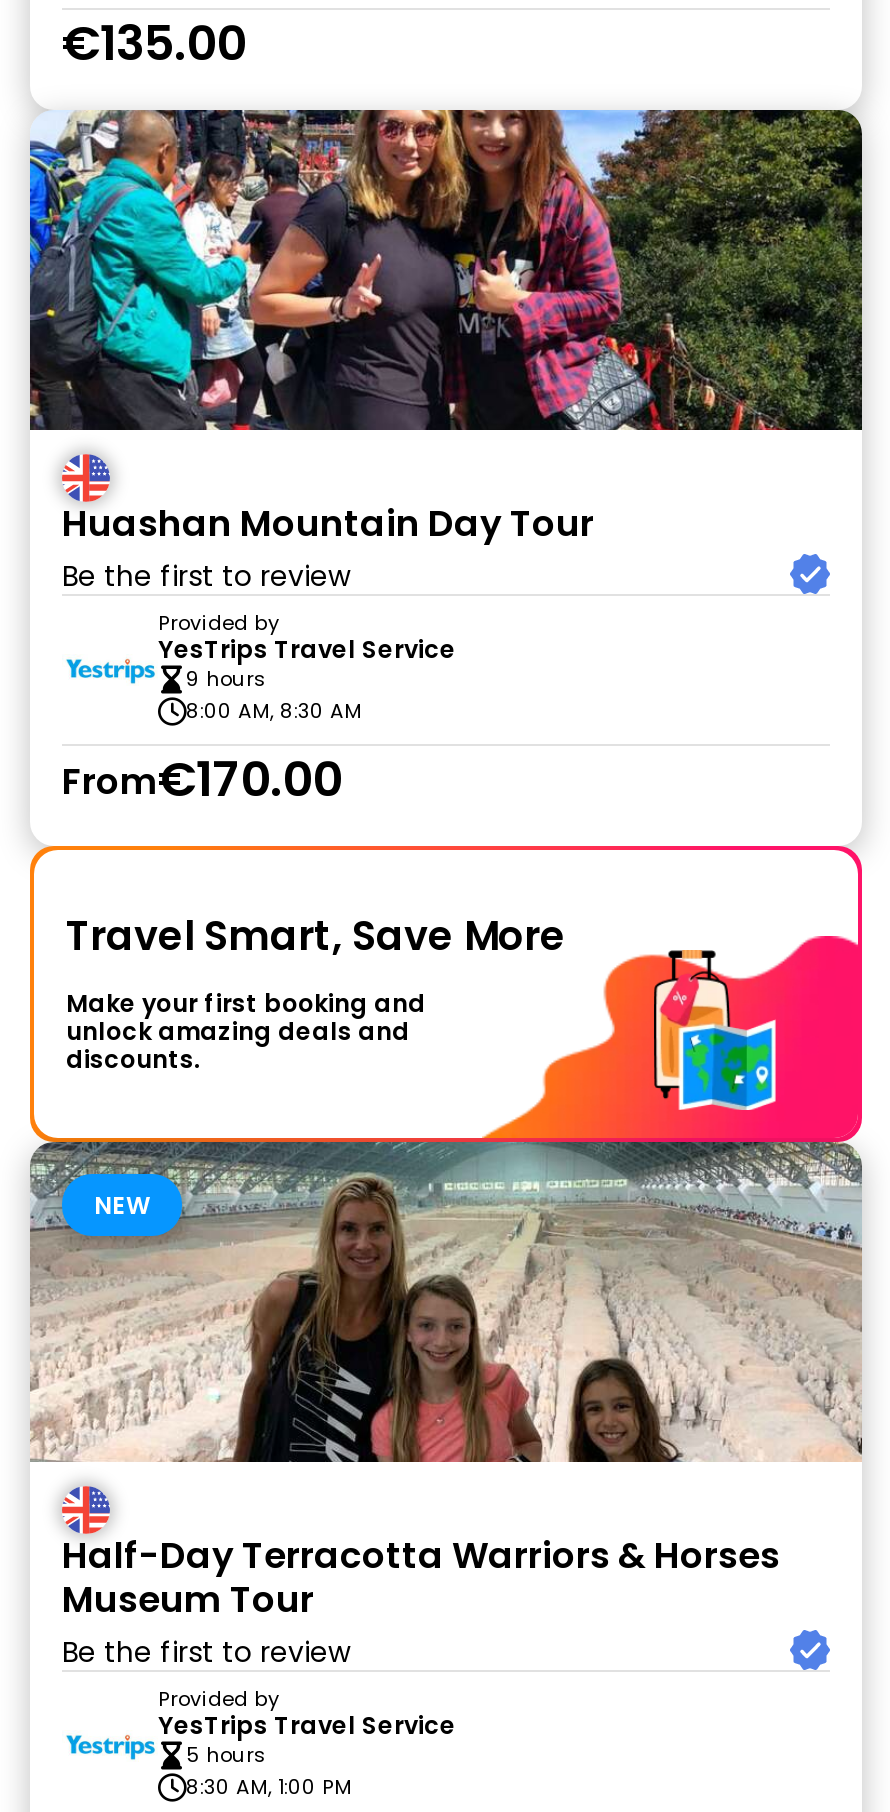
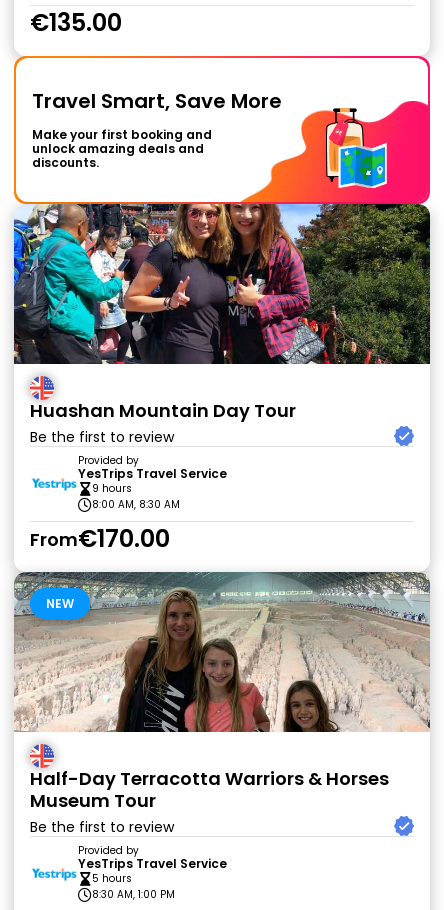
moved down: [image] | Huashan Mountain Day Tour | Be the first to review | Provided by | YesTrips Travel Service | 9 hours | 8:00 AM, 8:30 AM | From€170.00

moved up: [image] | Travel Smart, Save More | Make your first booking and | unlock amazing deals and | discounts.
